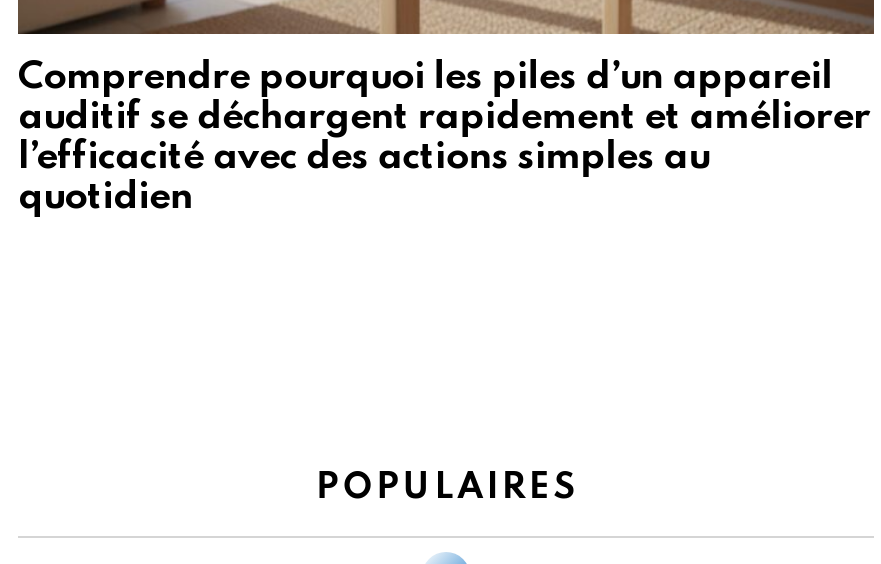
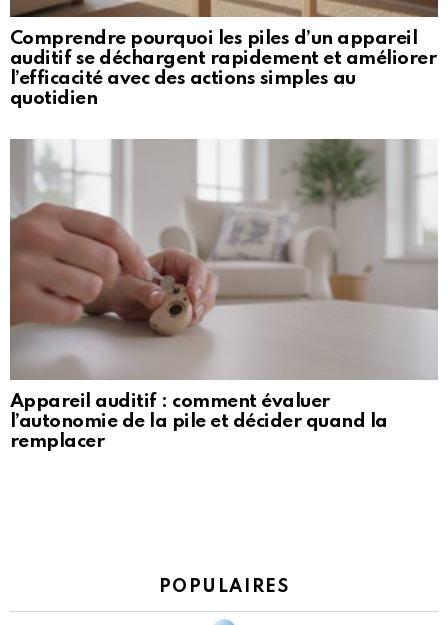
+ [image]
+ Appareil auditif : comment évaluer
+ l’autonomie de la pile et décider quand la
+ remplacer
